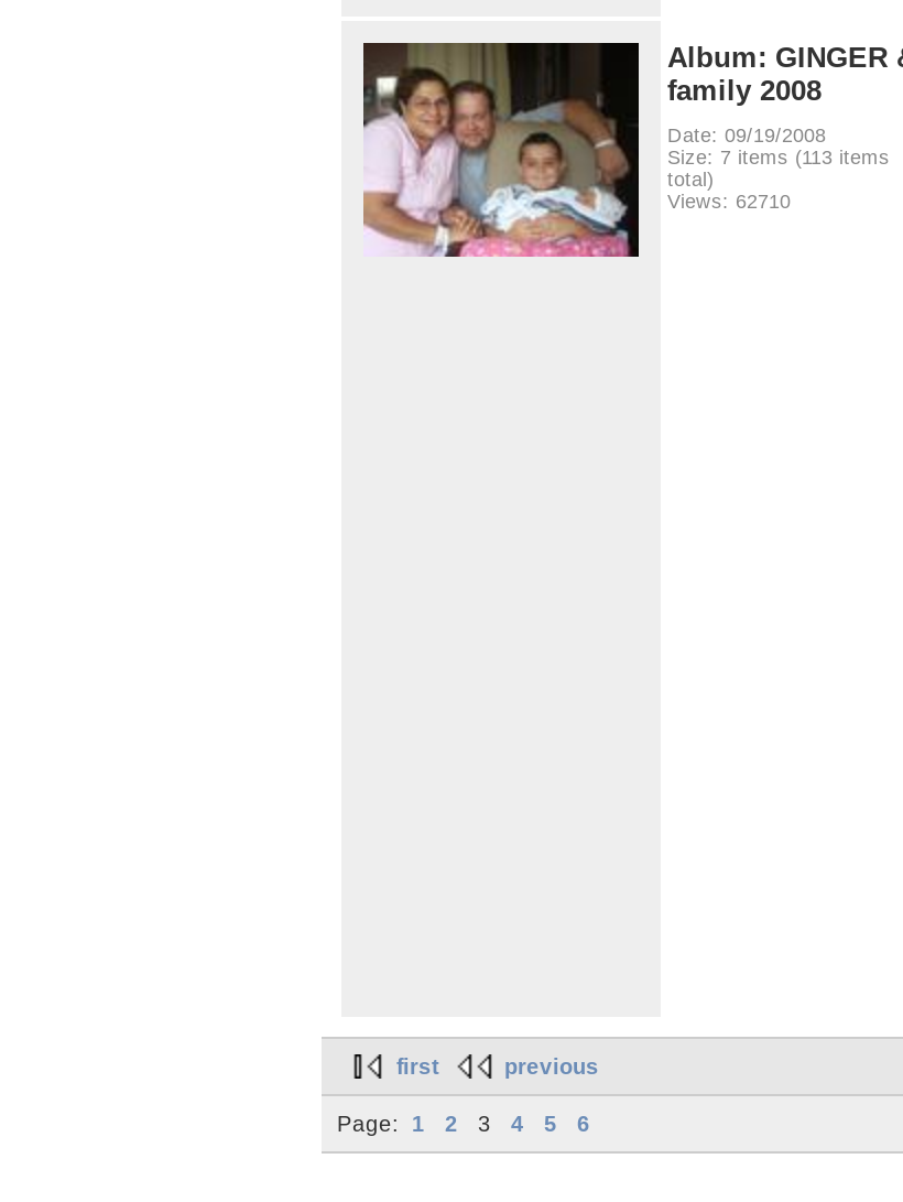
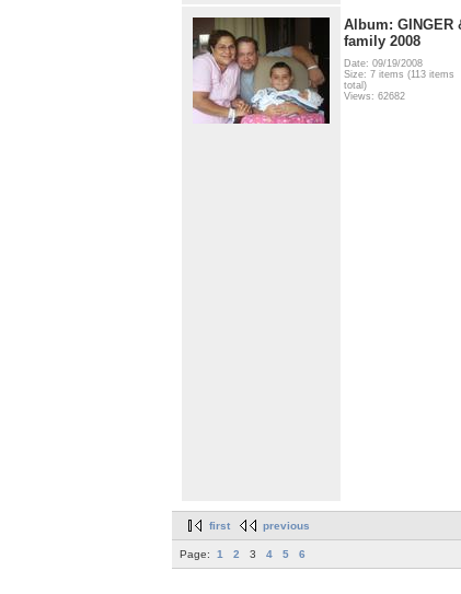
- Views: 62710
+ Views: 62682
